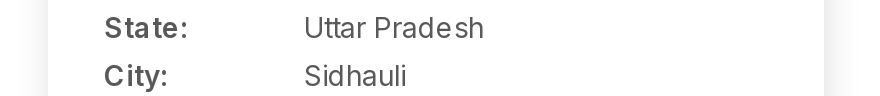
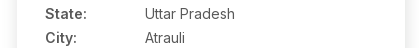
- Sidhauli
+ Atrauli
